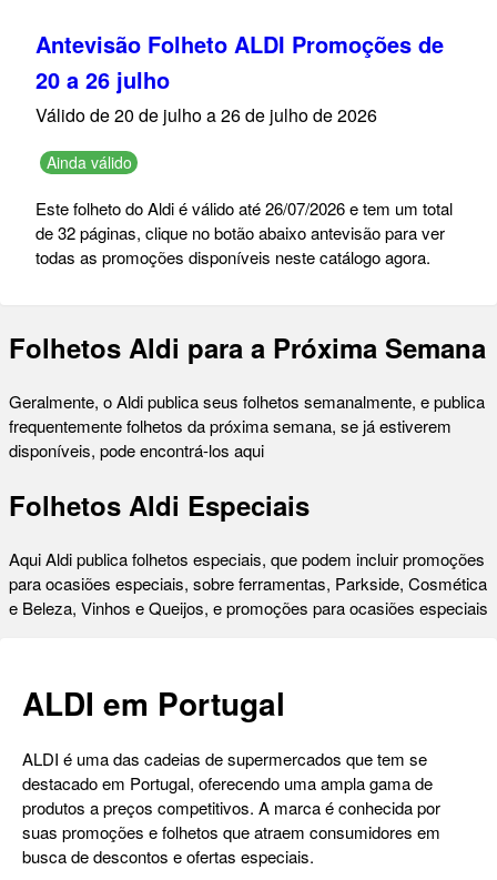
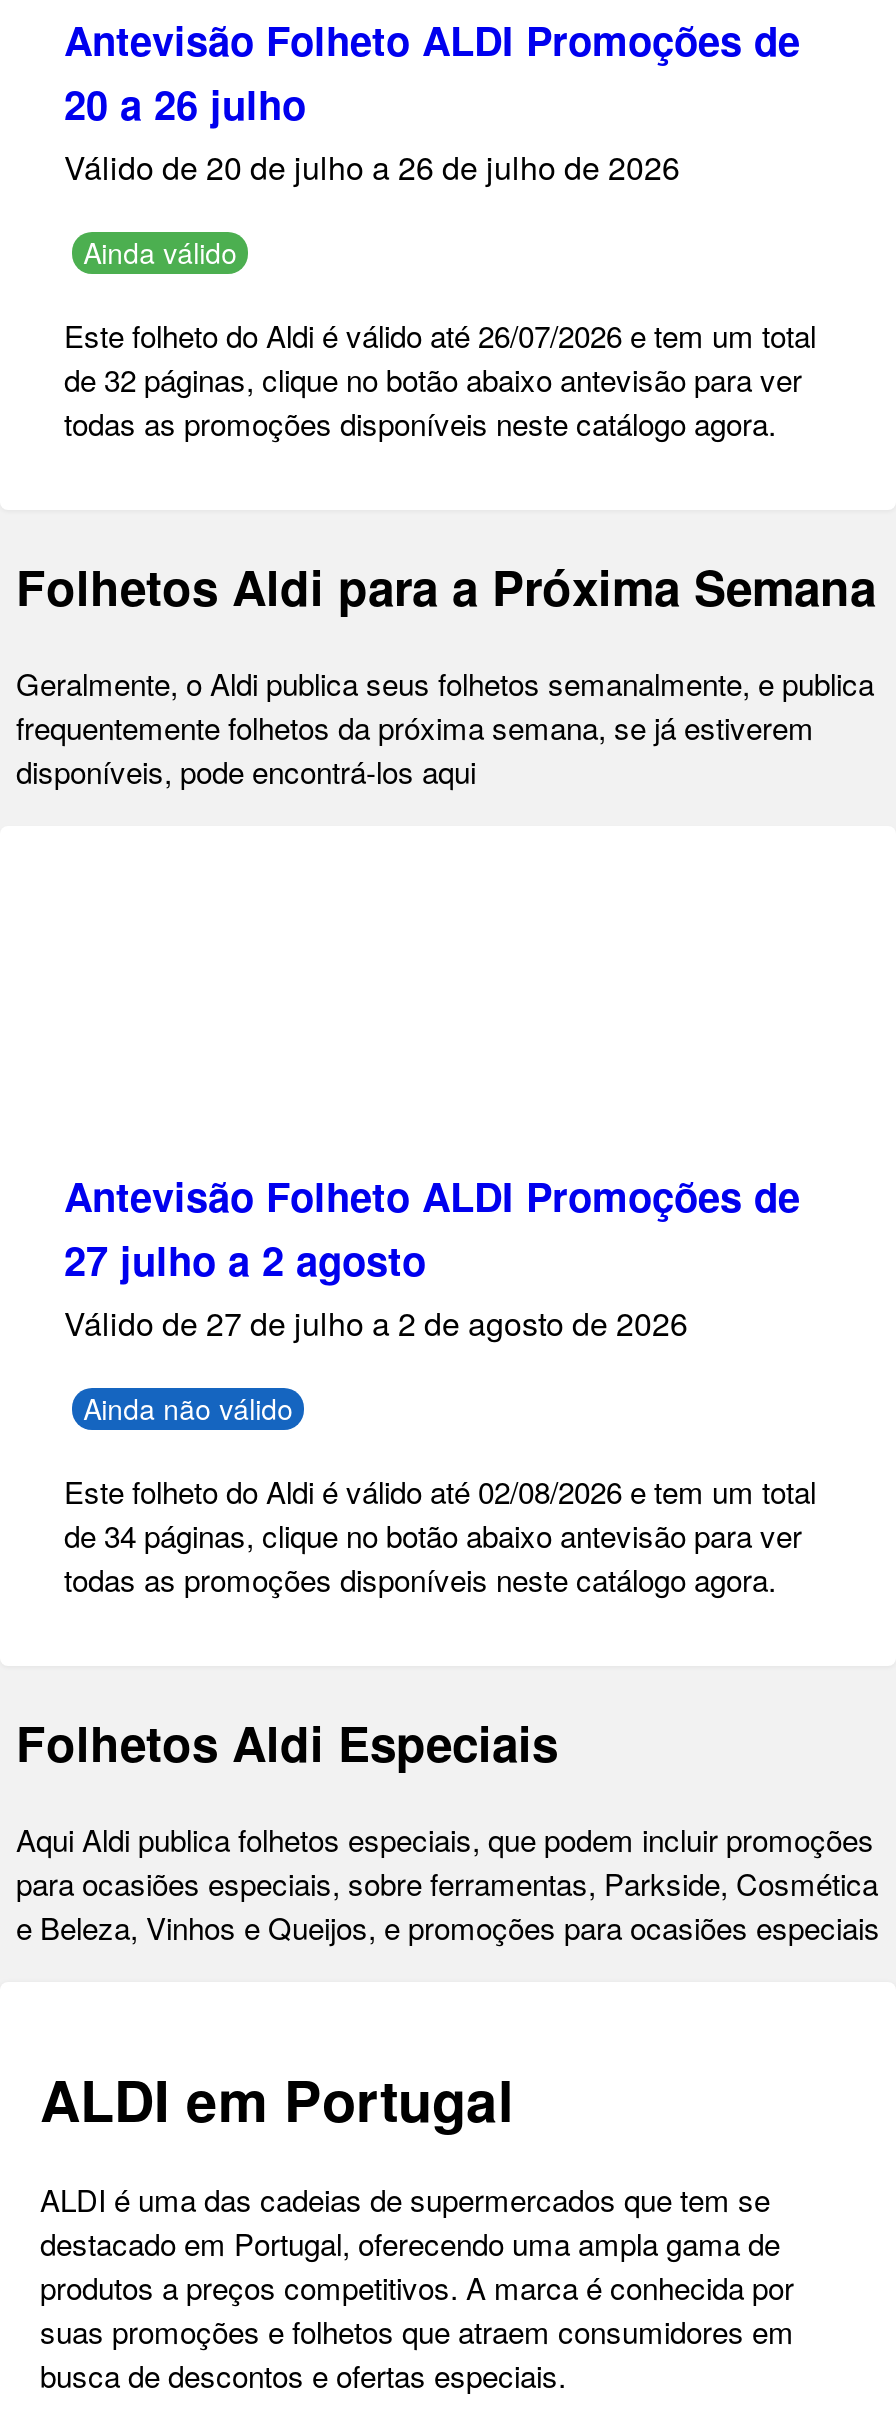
+ Antevisão Folheto ALDI Promoções de
+ 27 julho a 2 agosto
+ Válido de 27 de julho a 2 de agosto de 2026
+ Ainda não válido
+ Este folheto do Aldi é válido até 02/08/2026 e tem um total
+ de 34 páginas, clique no botão abaixo antevisão para ver
+ todas as promoções disponíveis neste catálogo agora.
